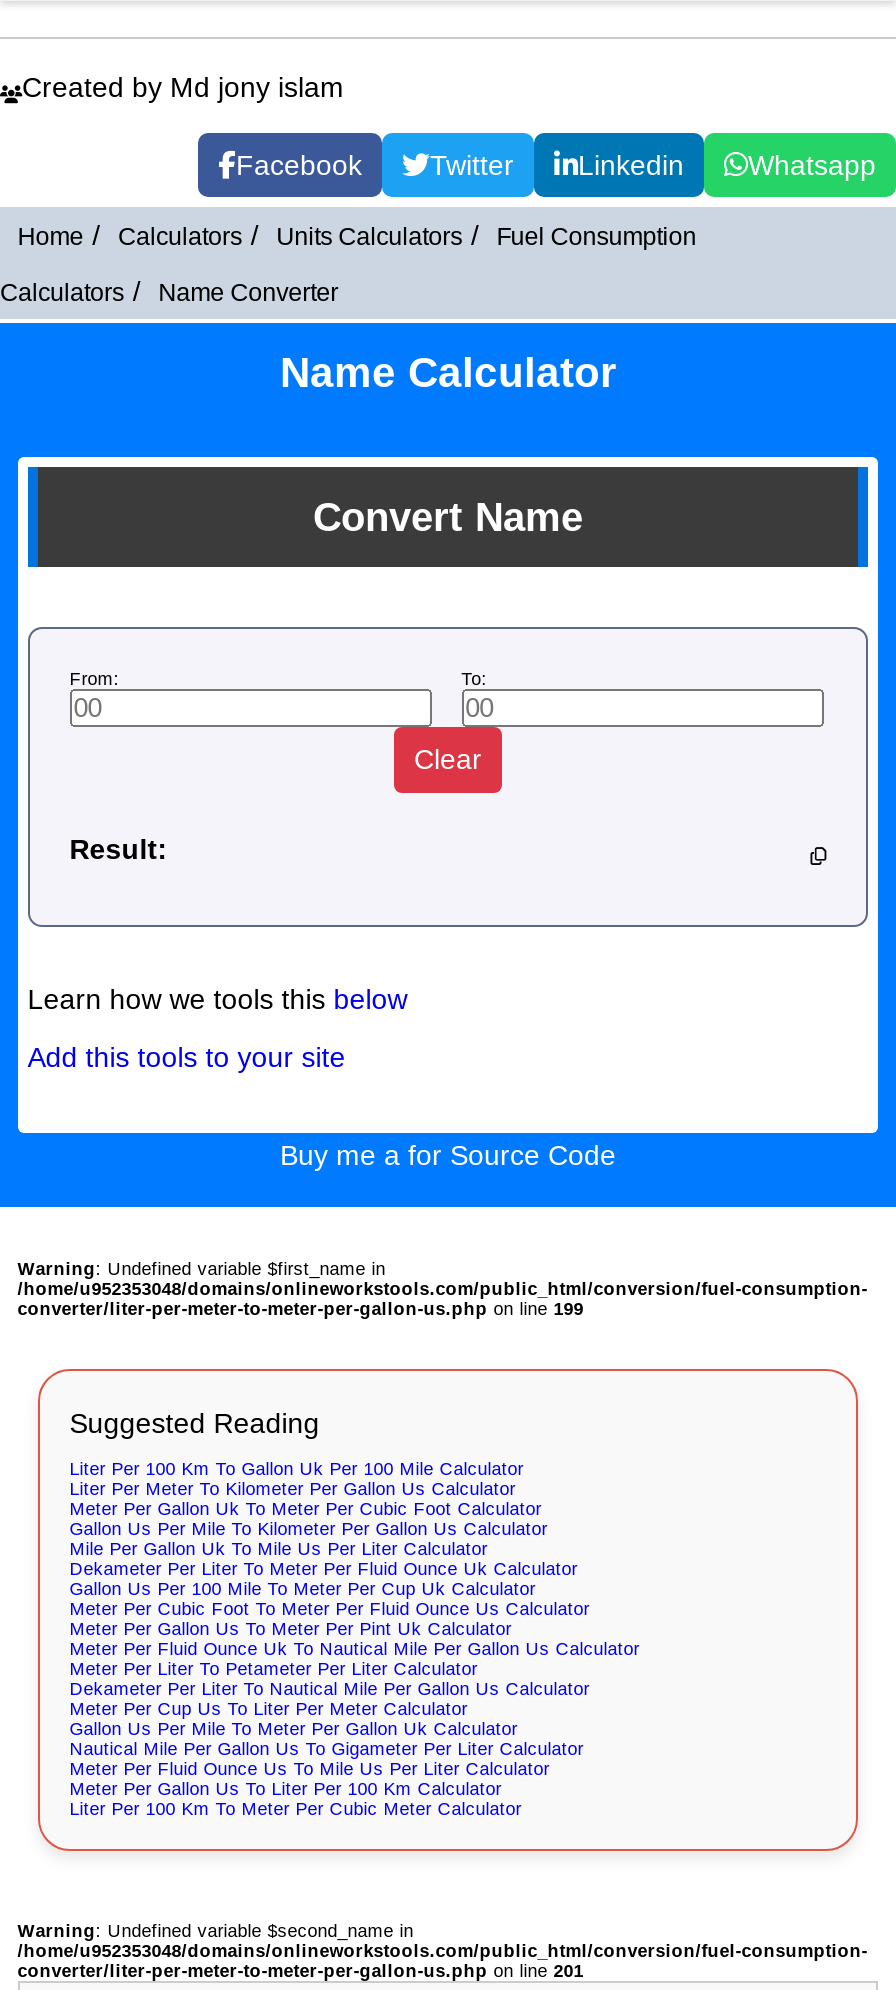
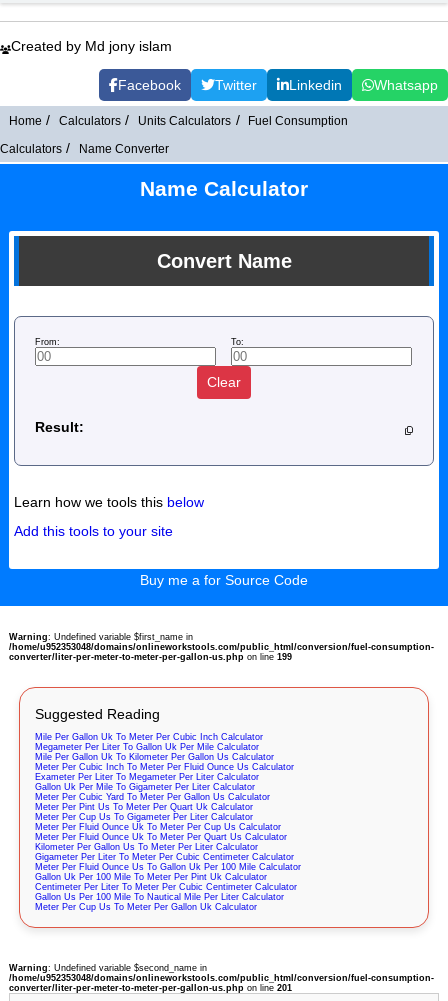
- Liter Per 100 Km To Gallon Uk Per 100 Mile Calculator
- Liter Per Meter To Kilometer Per Gallon Us Calculator
- Meter Per Gallon Uk To Meter Per Cubic Foot Calculator
- Gallon Us Per Mile To Kilometer Per Gallon Us Calculator
- Mile Per Gallon Uk To Mile Us Per Liter Calculator
- Dekameter Per Liter To Meter Per Fluid Ounce Uk Calculator
- Gallon Us Per 100 Mile To Meter Per Cup Uk Calculator
- Meter Per Cubic Foot To Meter Per Fluid Ounce Us Calculator
- Meter Per Gallon Us To Meter Per Pint Uk Calculator
- Meter Per Fluid Ounce Uk To Nautical Mile Per Gallon Us Calculator
- Meter Per Liter To Petameter Per Liter Calculator
- Dekameter Per Liter To Nautical Mile Per Gallon Us Calculator
- Meter Per Cup Us To Liter Per Meter Calculator
- Gallon Us Per Mile To Meter Per Gallon Uk Calculator
- Nautical Mile Per Gallon Us To Gigameter Per Liter Calculator
- Meter Per Fluid Ounce Us To Mile Us Per Liter Calculator
- Meter Per Gallon Us To Liter Per 100 Km Calculator
- Liter Per 100 Km To Meter Per Cubic Meter Calculator
+ Mile Per Gallon Uk To Meter Per Cubic Inch Calculator
+ Megameter Per Liter To Gallon Uk Per Mile Calculator
+ Mile Per Gallon Uk To Kilometer Per Gallon Us Calculator
+ Meter Per Cubic Inch To Meter Per Fluid Ounce Us Calculator
+ Exameter Per Liter To Megameter Per Liter Calculator
+ Gallon Uk Per Mile To Gigameter Per Liter Calculator
+ Meter Per Cubic Yard To Meter Per Gallon Us Calculator
+ Meter Per Pint Us To Meter Per Quart Uk Calculator
+ Meter Per Cup Us To Gigameter Per Liter Calculator
+ Meter Per Fluid Ounce Uk To Meter Per Cup Us Calculator
+ Meter Per Fluid Ounce Uk To Meter Per Quart Us Calculator
+ Kilometer Per Gallon Us To Meter Per Liter Calculator
+ Gigameter Per Liter To Meter Per Cubic Centimeter Calculator
+ Meter Per Fluid Ounce Us To Gallon Uk Per 100 Mile Calculator
+ Gallon Uk Per 100 Mile To Meter Per Pint Uk Calculator
+ Centimeter Per Liter To Meter Per Cubic Centimeter Calculator
+ Gallon Us Per 100 Mile To Nautical Mile Per Liter Calculator
+ Meter Per Cup Us To Meter Per Gallon Uk Calculator
